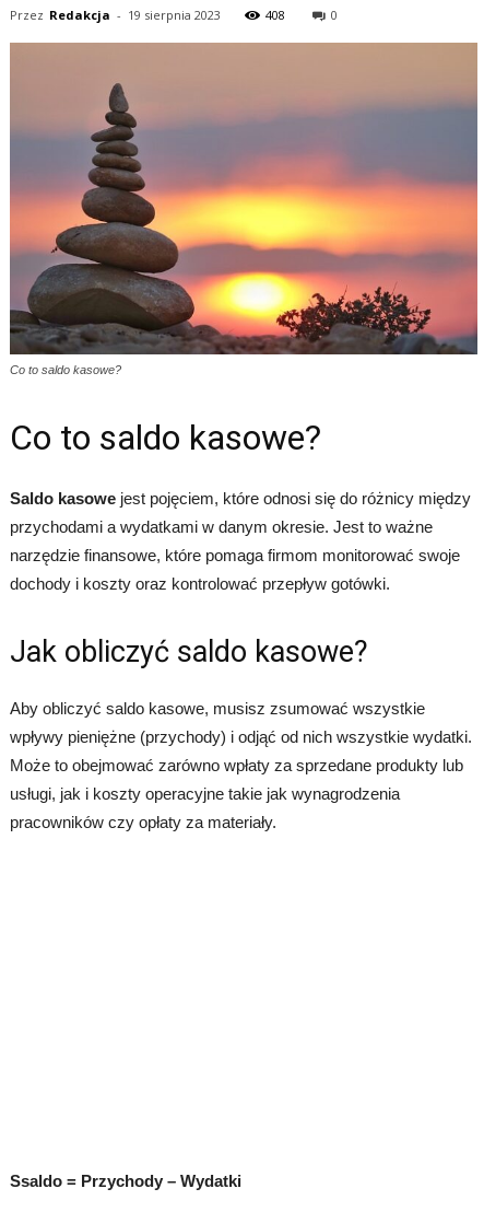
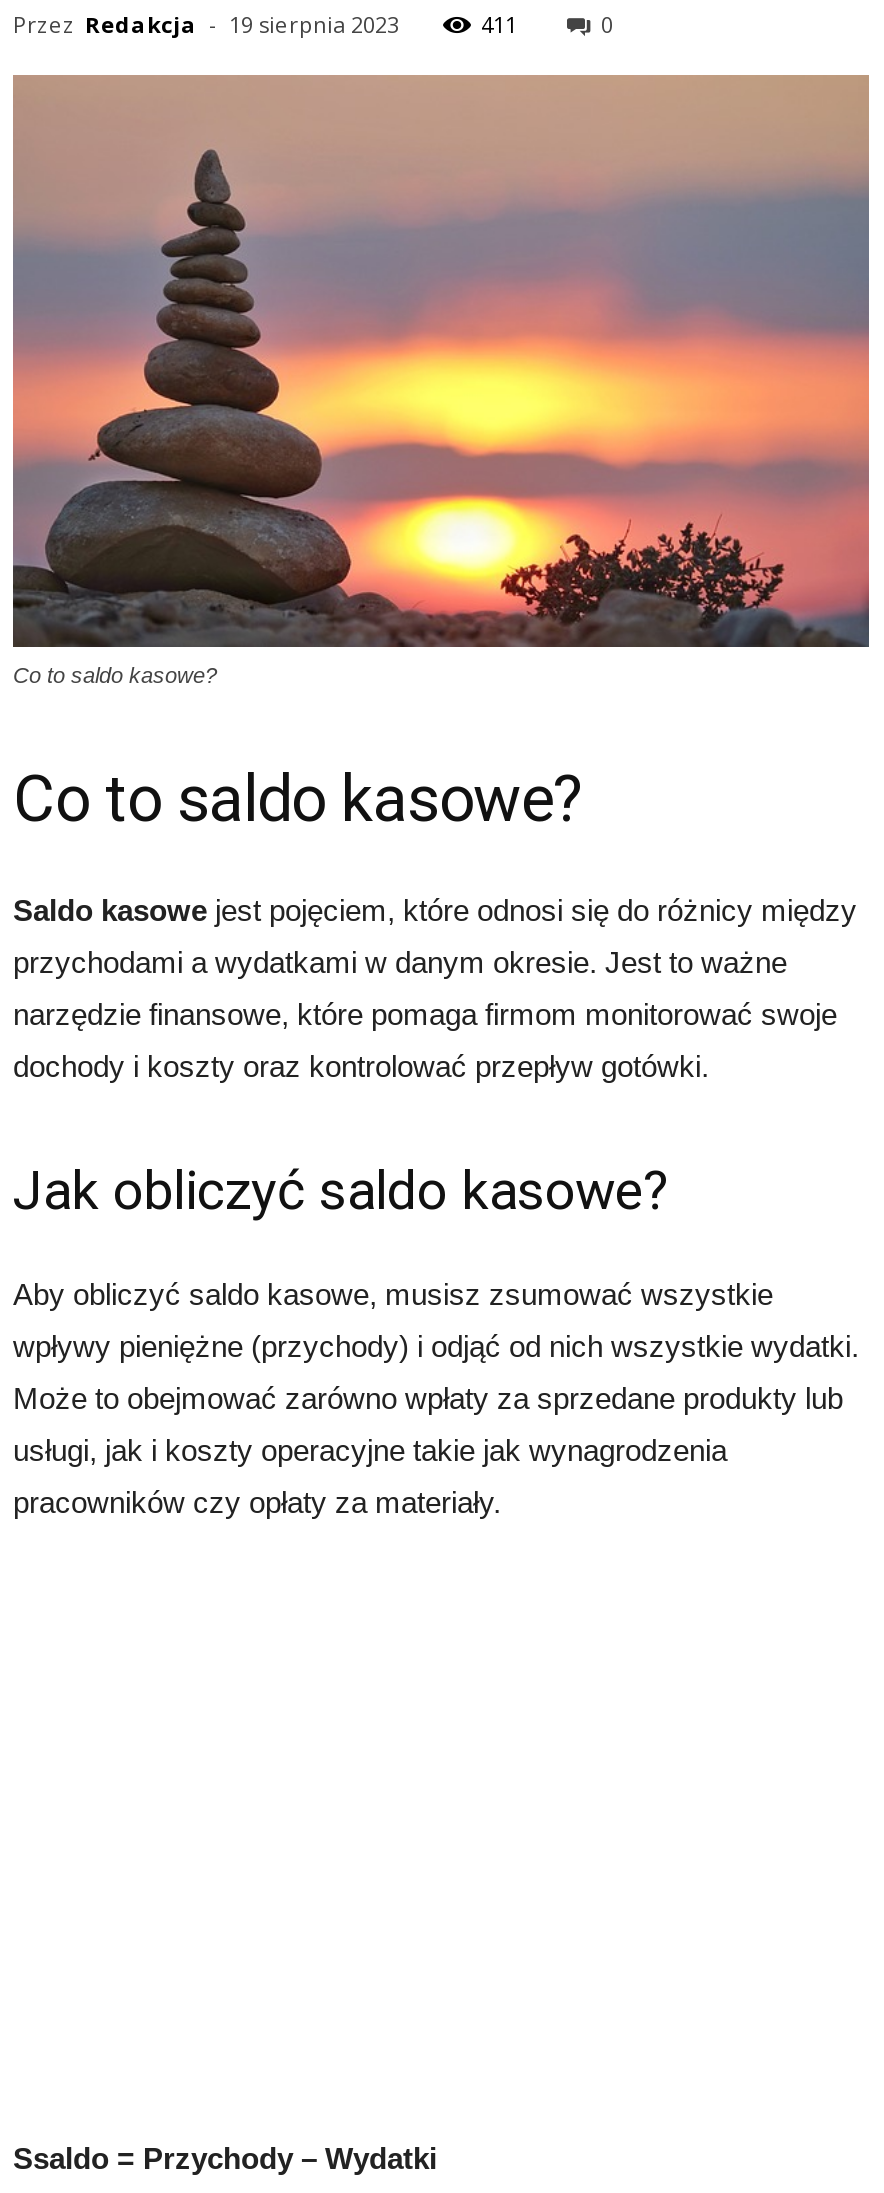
- 408
+ 411
